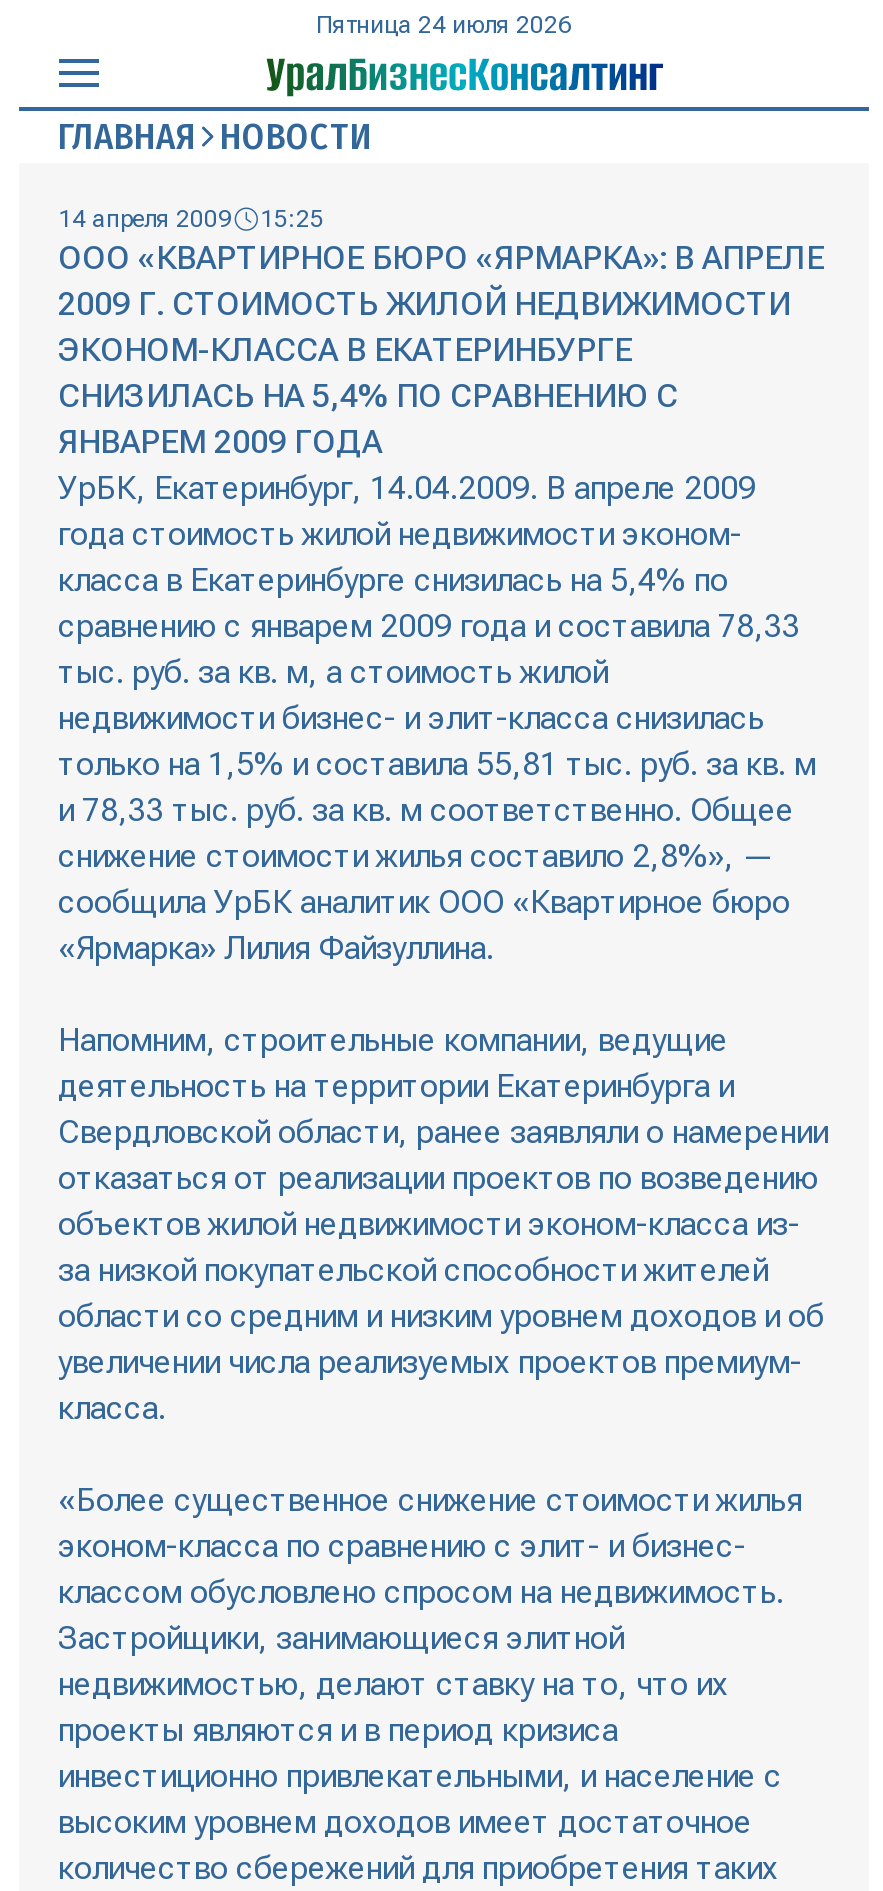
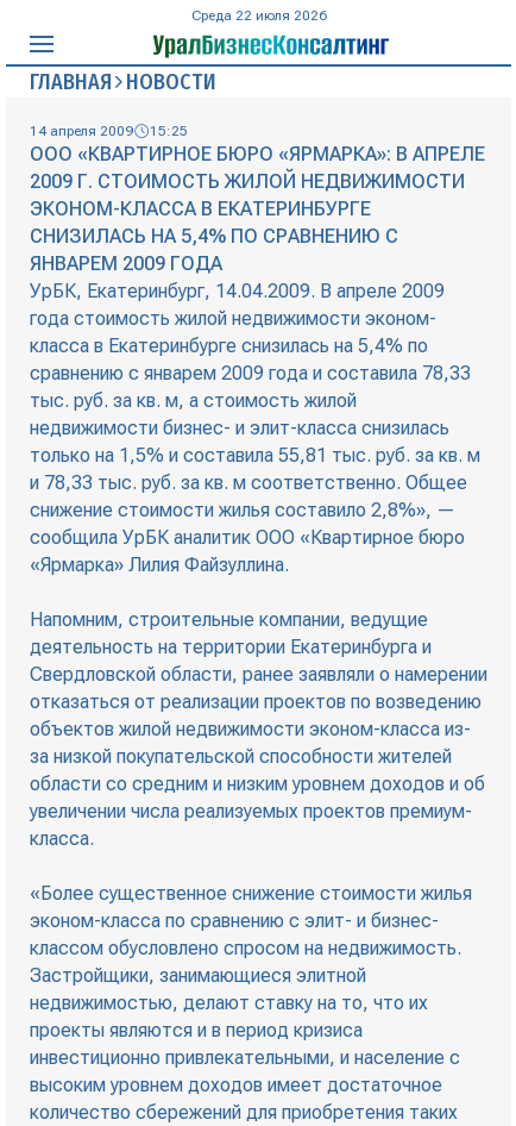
- Пятница 24 июля 2026
+ Среда 22 июля 2026
